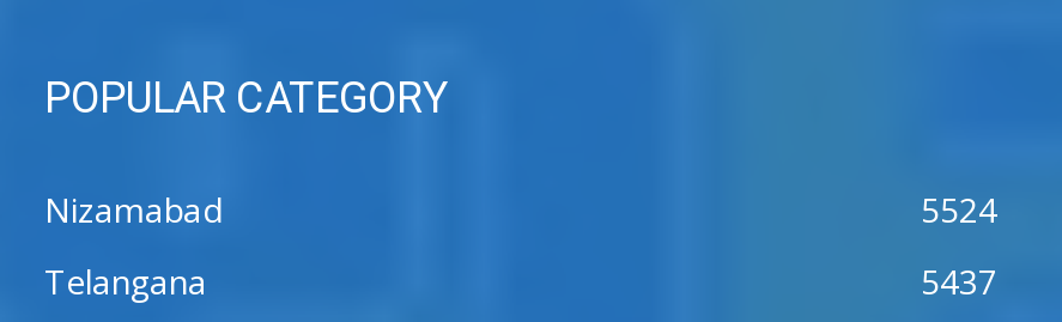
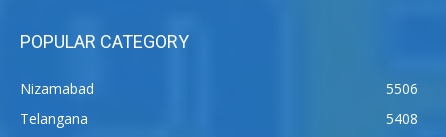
- 5524
+ 5506

- 5437
+ 5408
